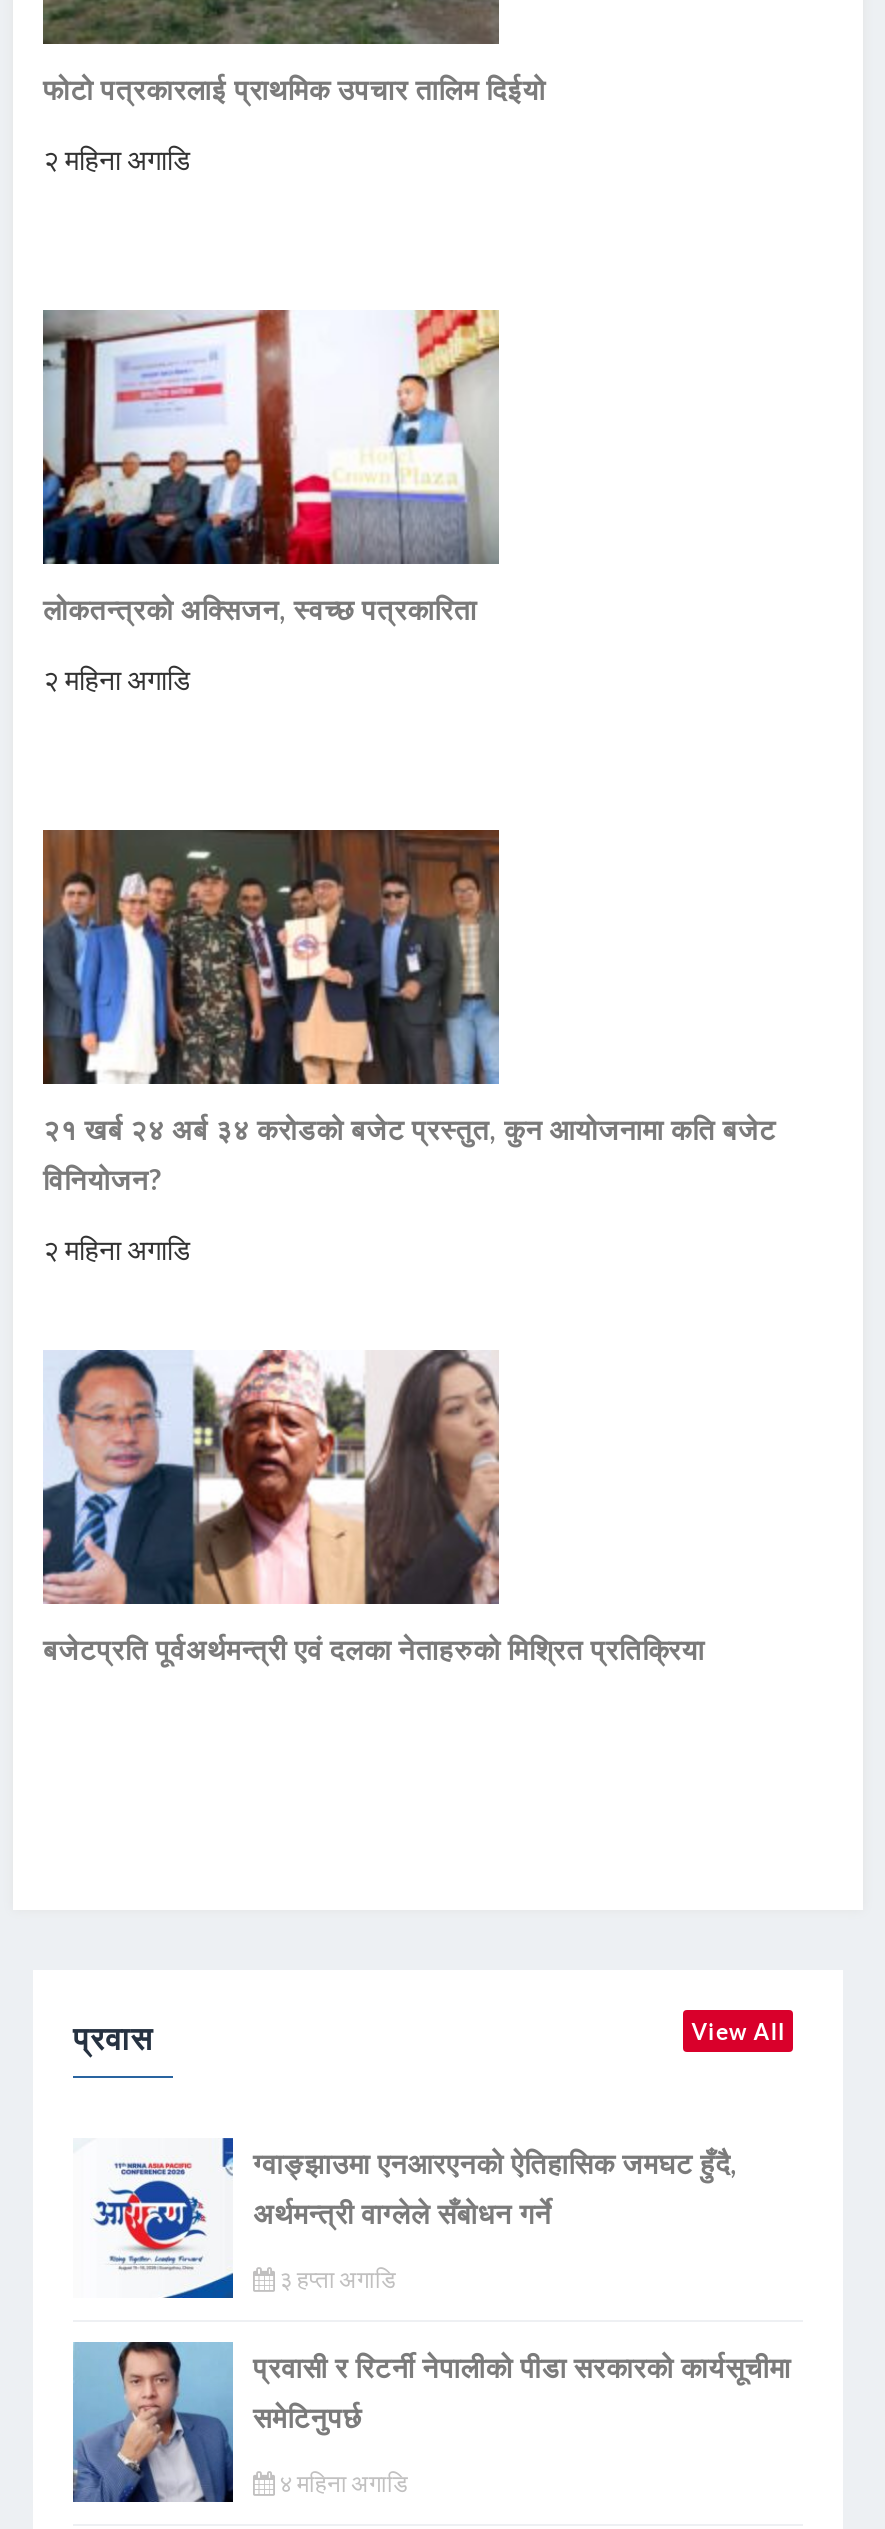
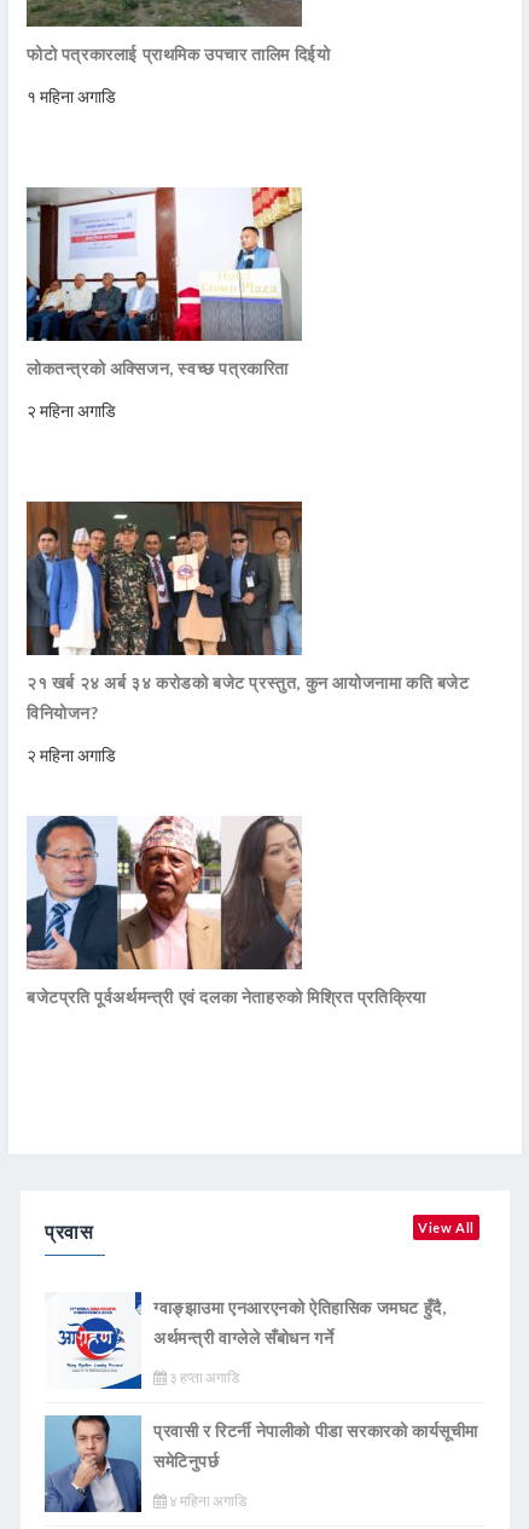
- २ महिना अगाडि
+ १ महिना अगाडि
